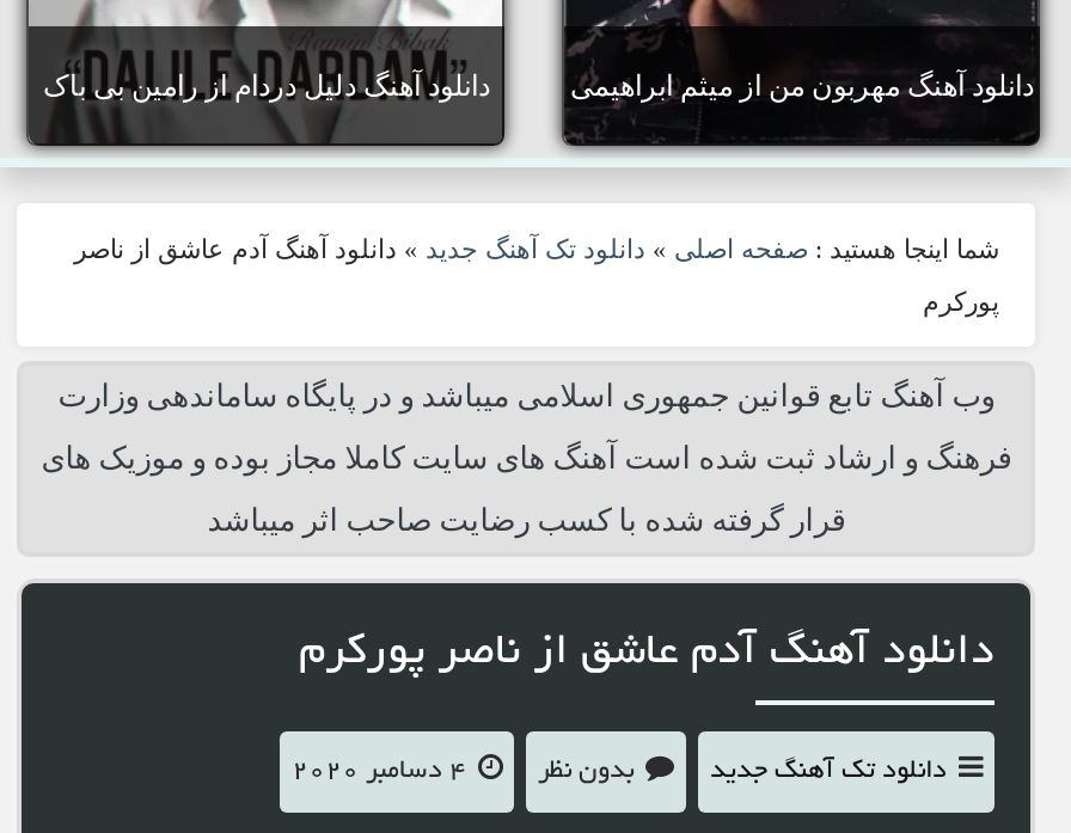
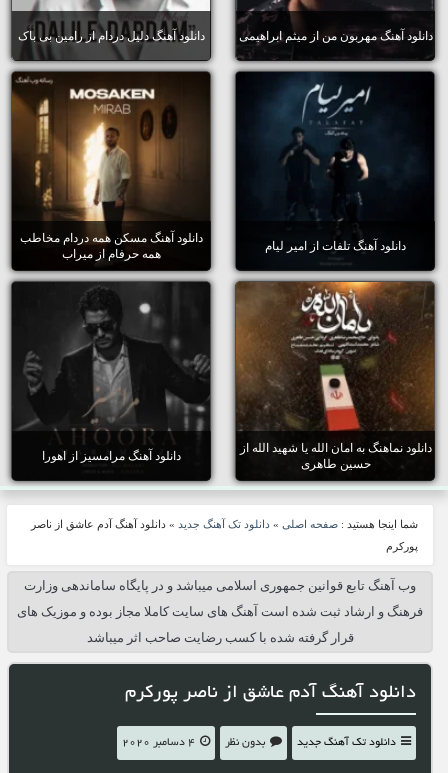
+ [image]
+ دانلود آهنگ مرامسیز از اهورا

+ [image]
+ دانلود آهنگ مسکن همه دردام مخاطب
+ همه حرفام از میراب

+ [image]
+ دانلود آهنگ تلفات از امیر لیام

+ دانلود نماهنگ به امان الله یا شهید الله از
+ حسین طاهری
